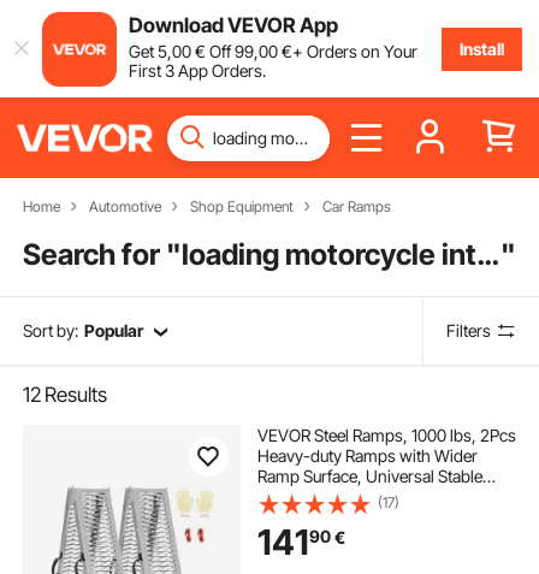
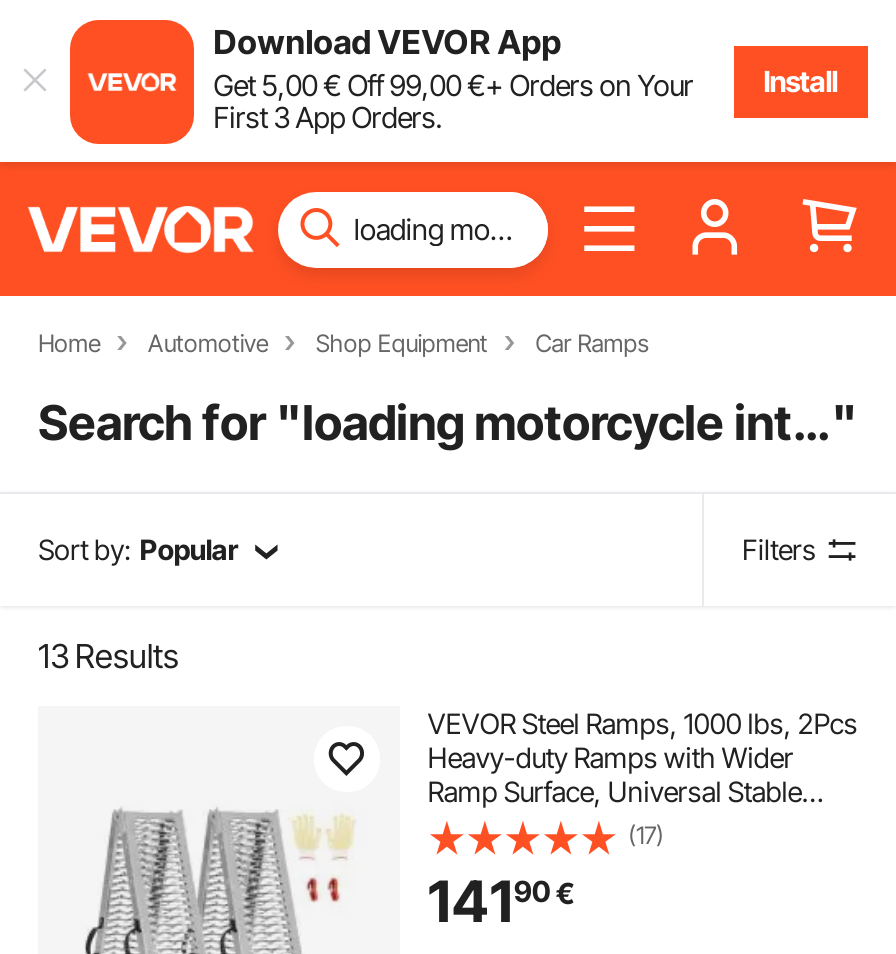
- 12 Results
+ 13 Results
